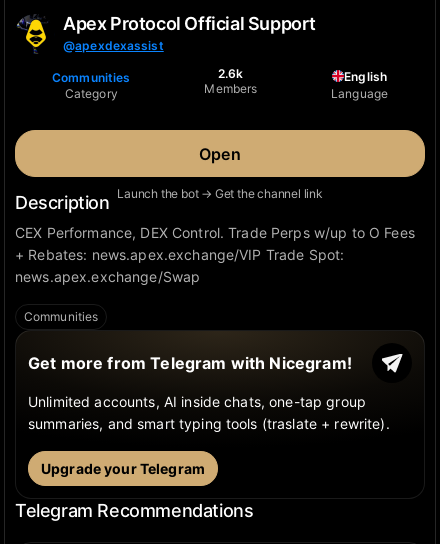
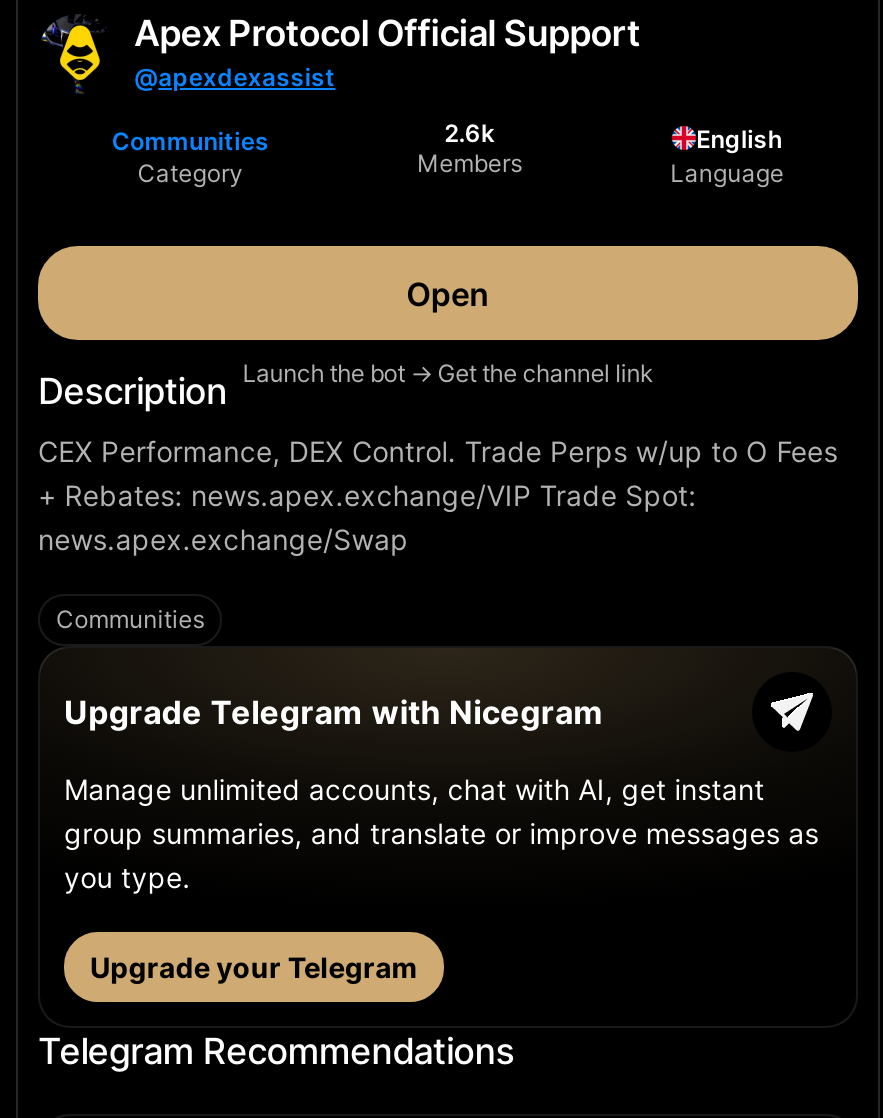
- Get more from Telegram with Nicegram!
+ Upgrade Telegram with Nicegram

- Unlimited accounts, AI inside chats, one-tap group
- summaries, and smart typing tools (traslate + rewrite).
+ Manage unlimited accounts, chat with AI, get instant
+ group summaries, and translate or improve messages as
+ you type.
